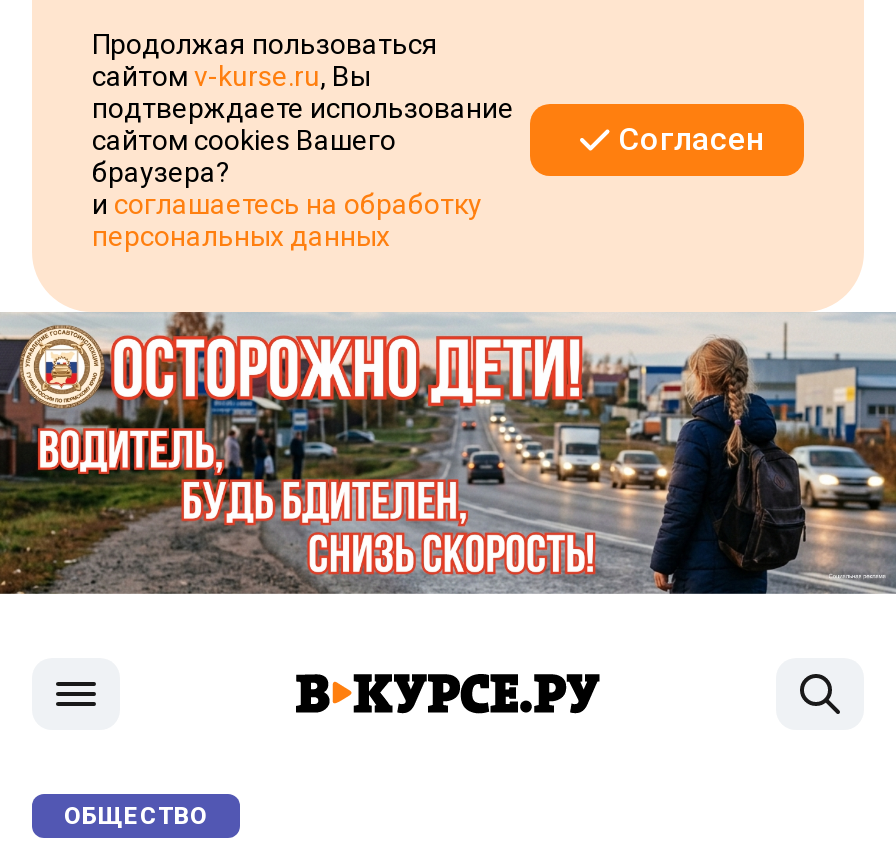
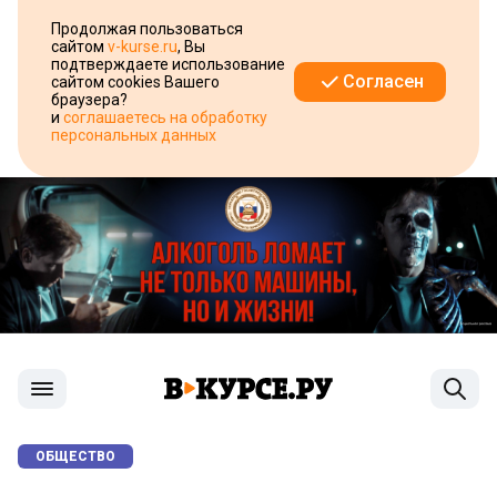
- [image]
+ [image]
